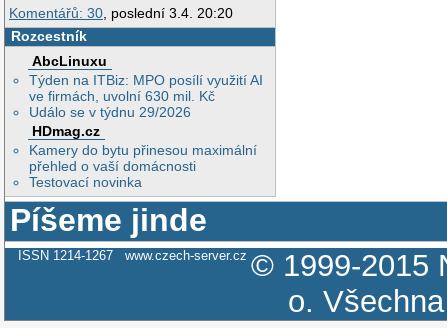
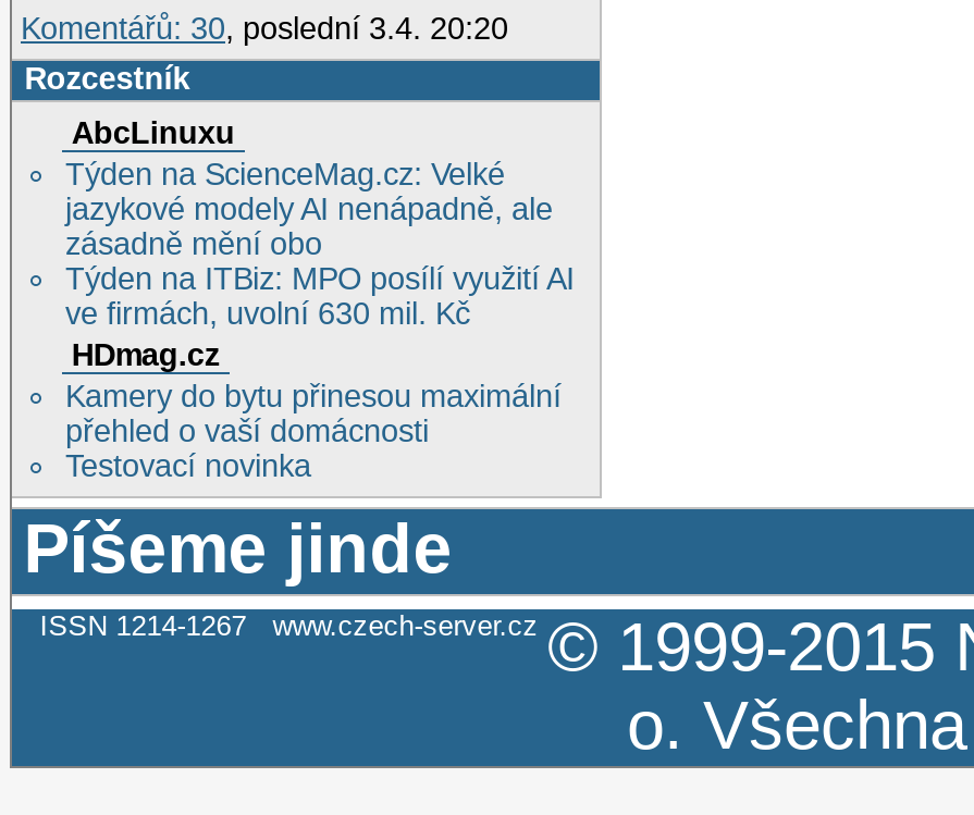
+ Týden na ScienceMag.cz: Velké
+ jazykové modely AI nenápadně, ale
+ zásadně mění obo

moved down: Týden na ITBiz: MPO posílí využití AI | ve firmách, uvolní 630 mil. Kč

- Událo se v týdnu 29/2026
